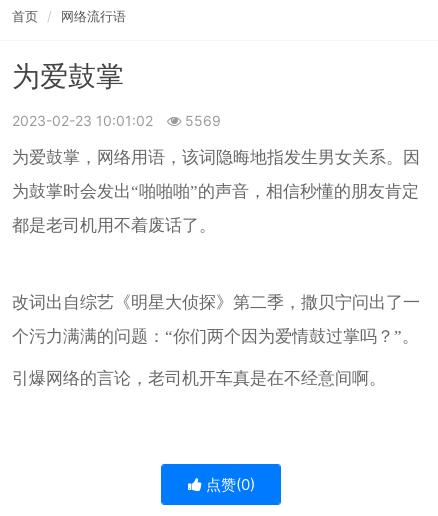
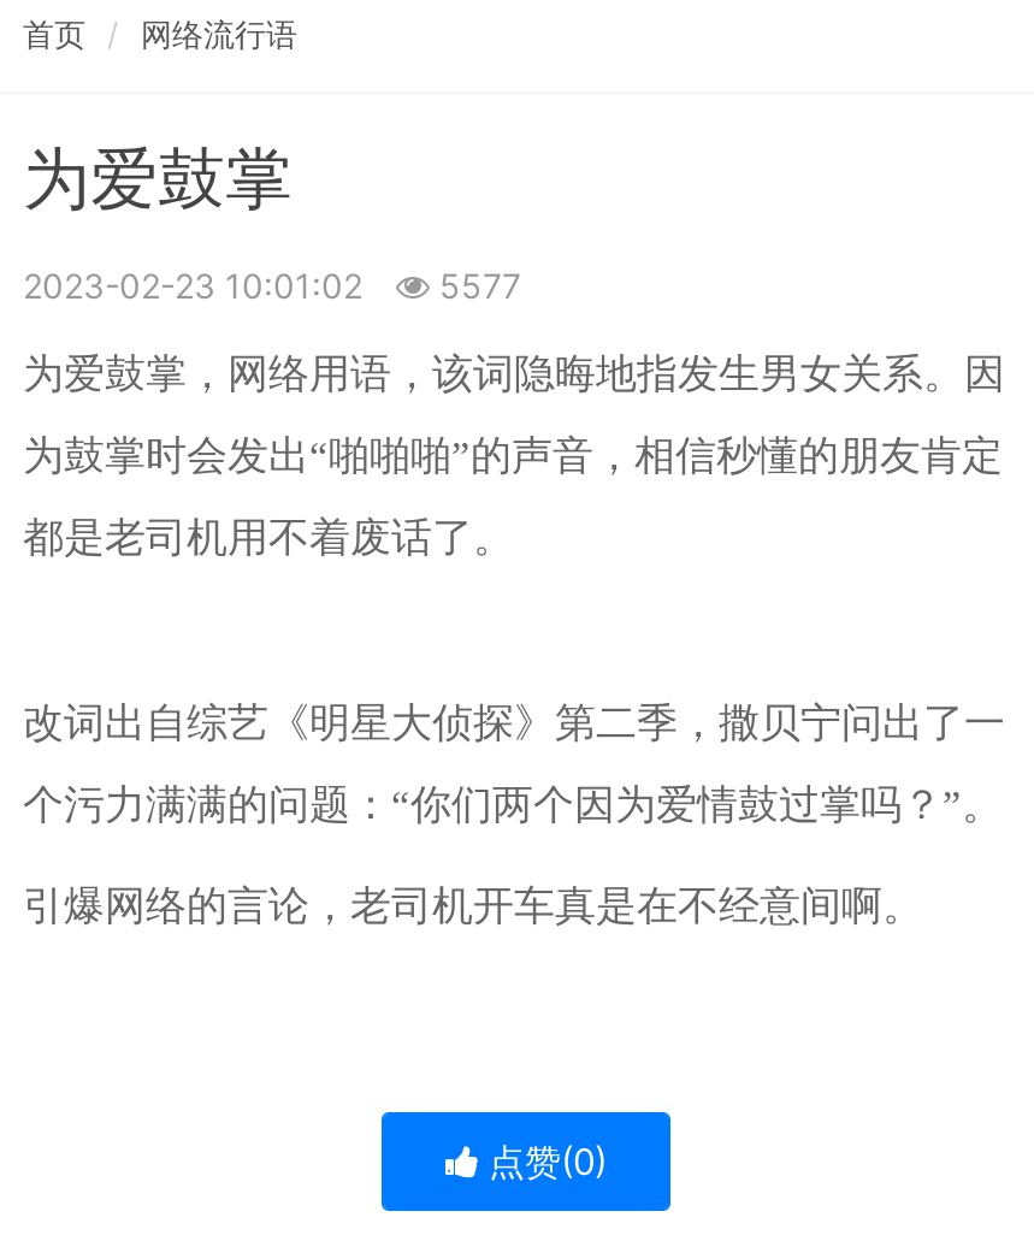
- 2023-02-23 10:01:02 5569
+ 2023-02-23 10:01:02 5577
